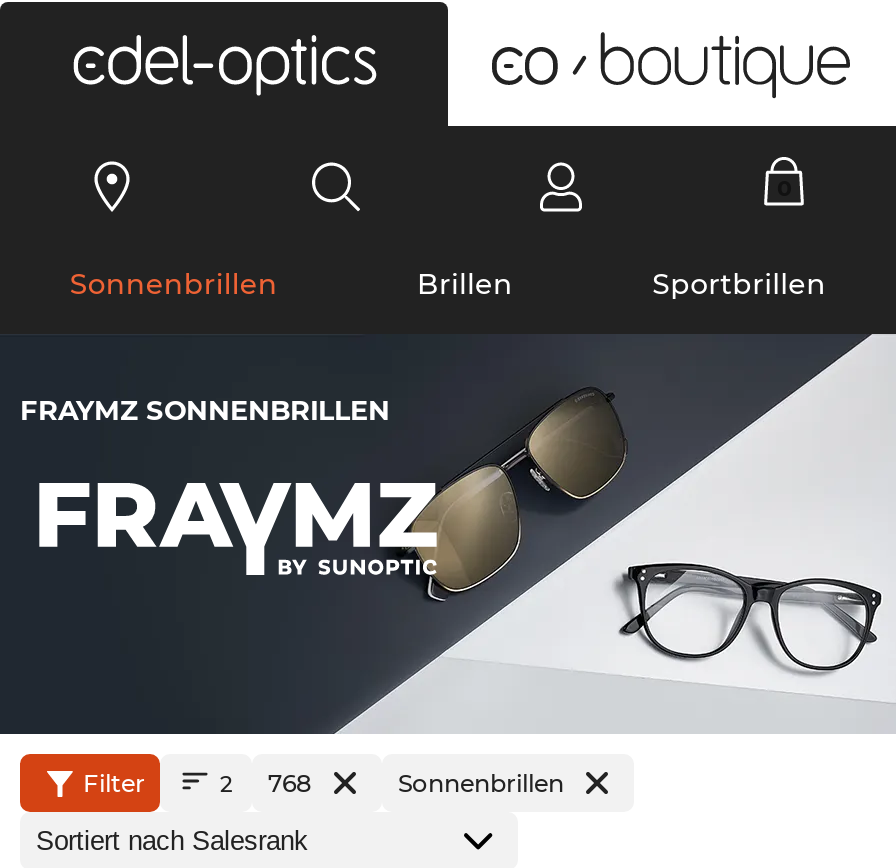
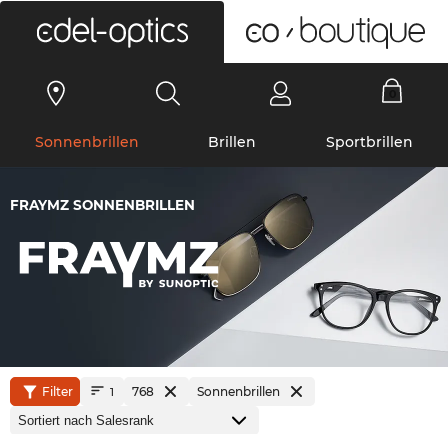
- 2 768
+ 1 768
